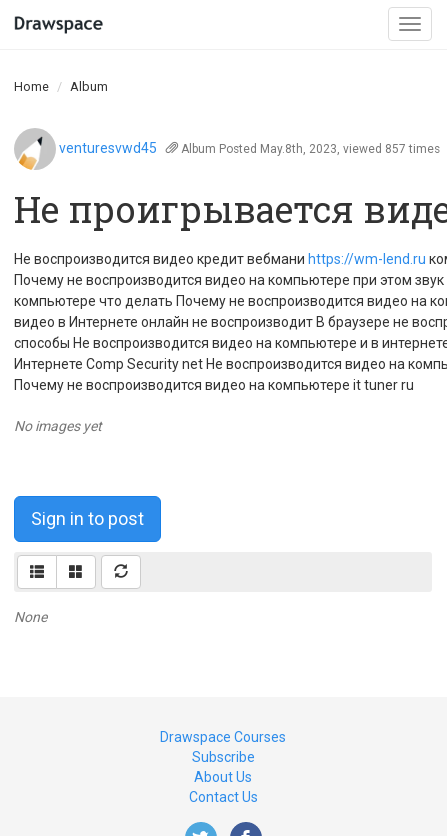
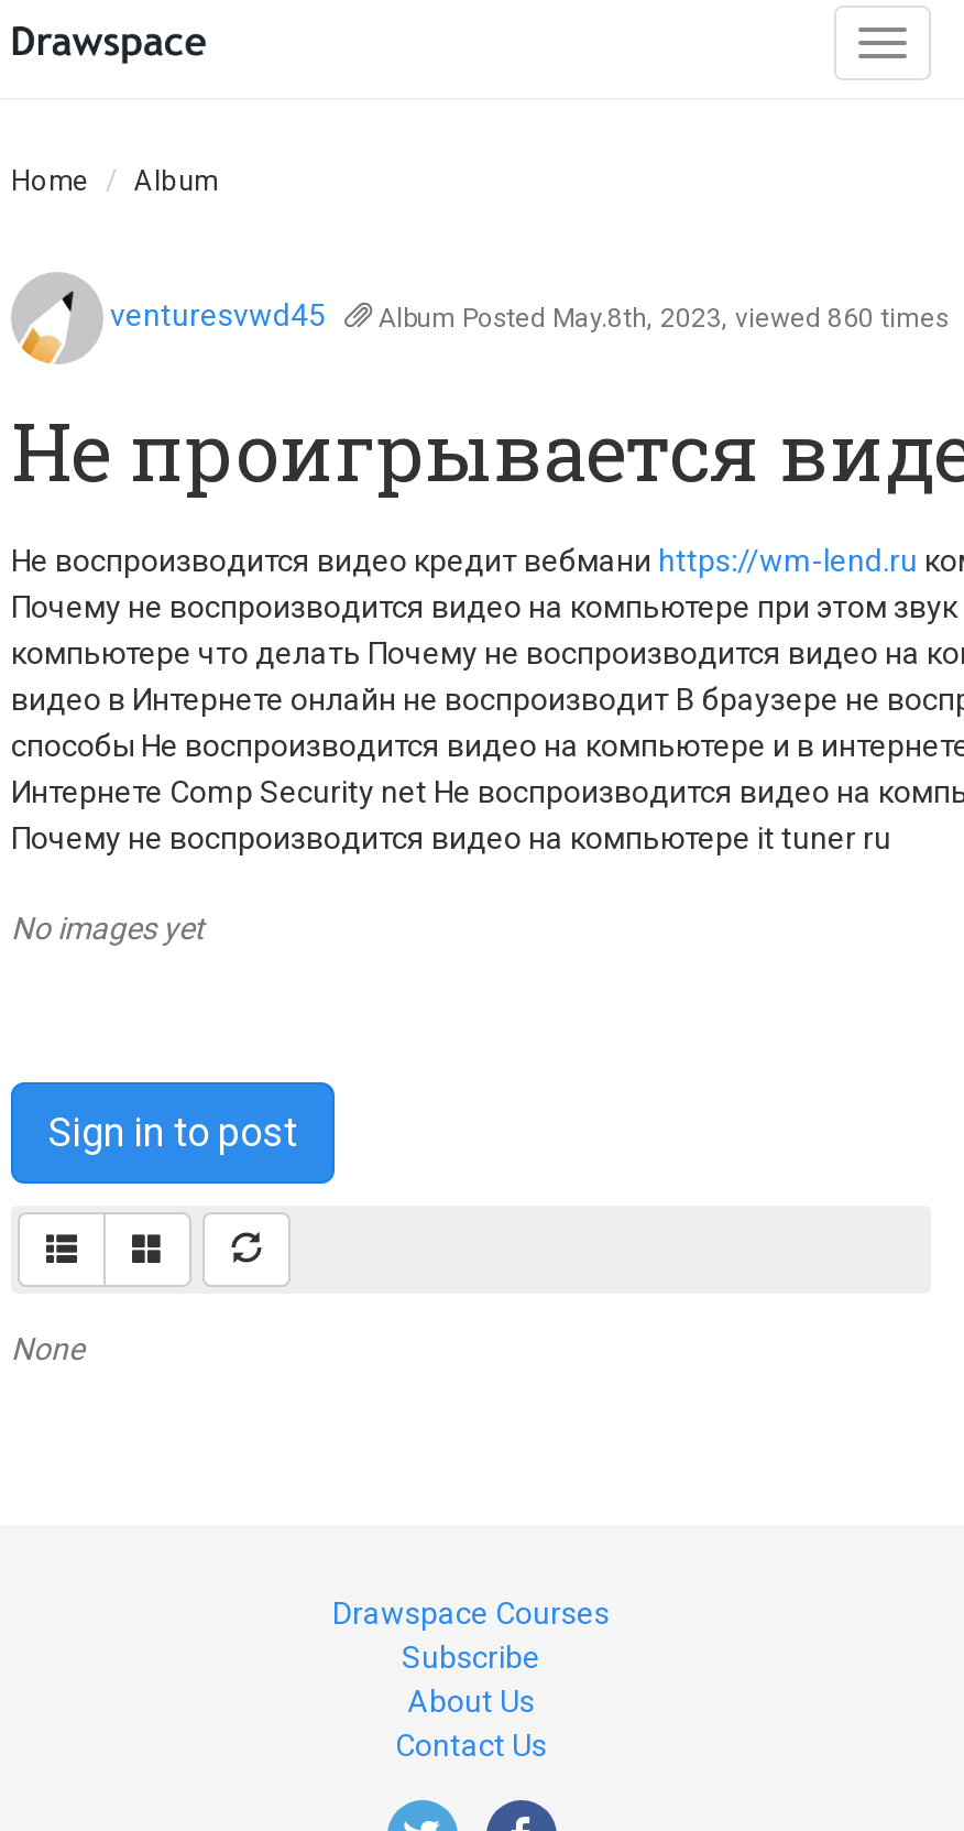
- Album Posted May.8th, 2023, viewed 857 times
+ Album Posted May.8th, 2023, viewed 860 times
